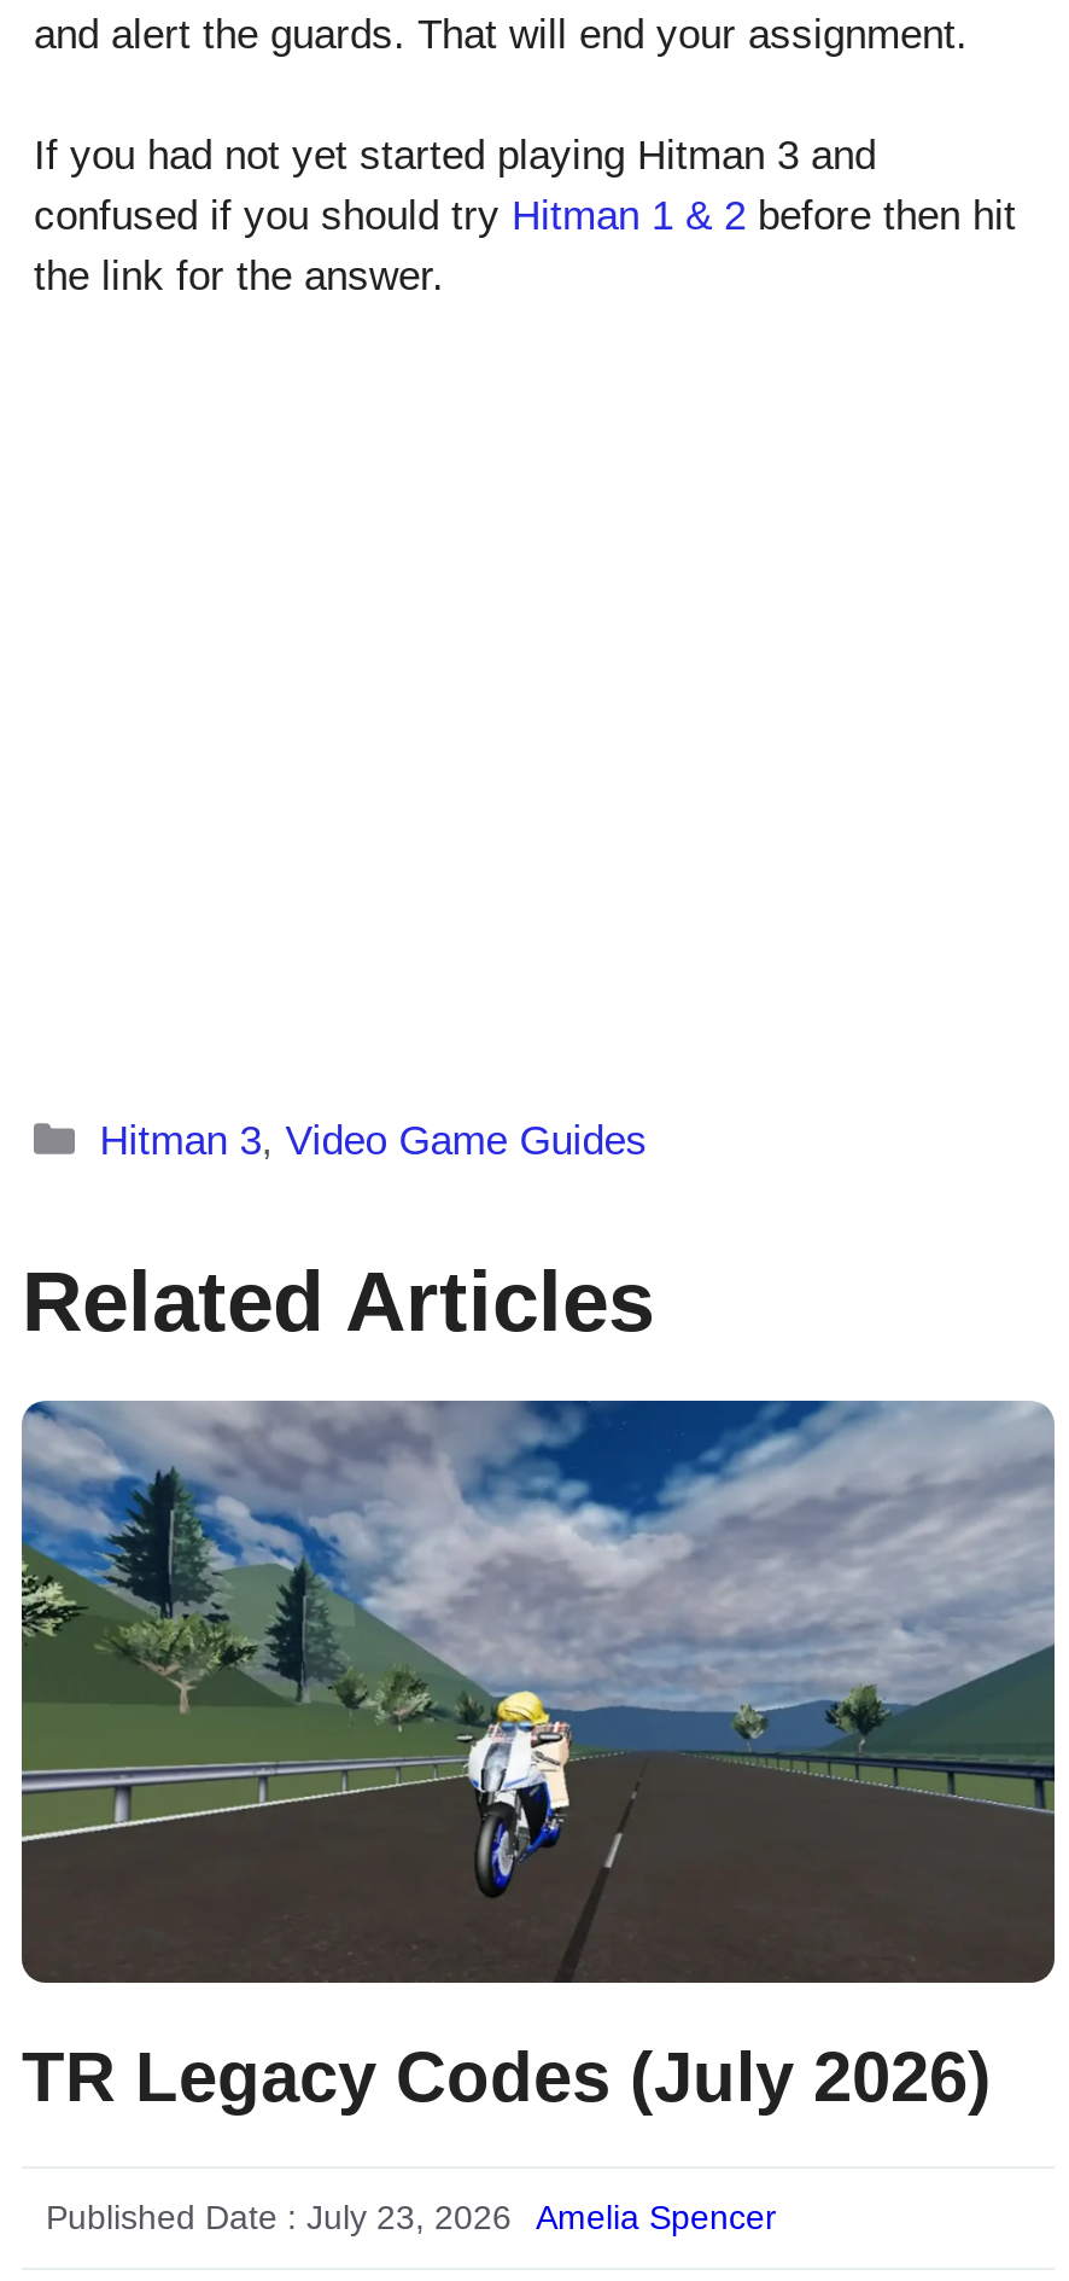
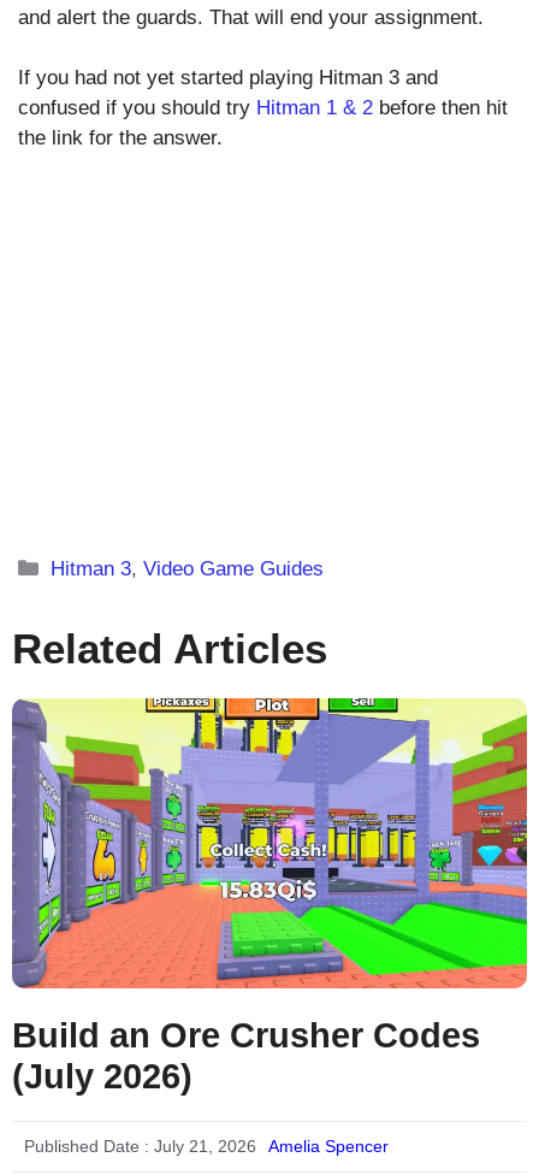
- [image]
- TR Legacy Codes (July 2026)
+ [image]
+ Build an Ore Crusher Codes
+ (July 2026)

- Published Date : July 23, 2026
+ Published Date : July 21, 2026
